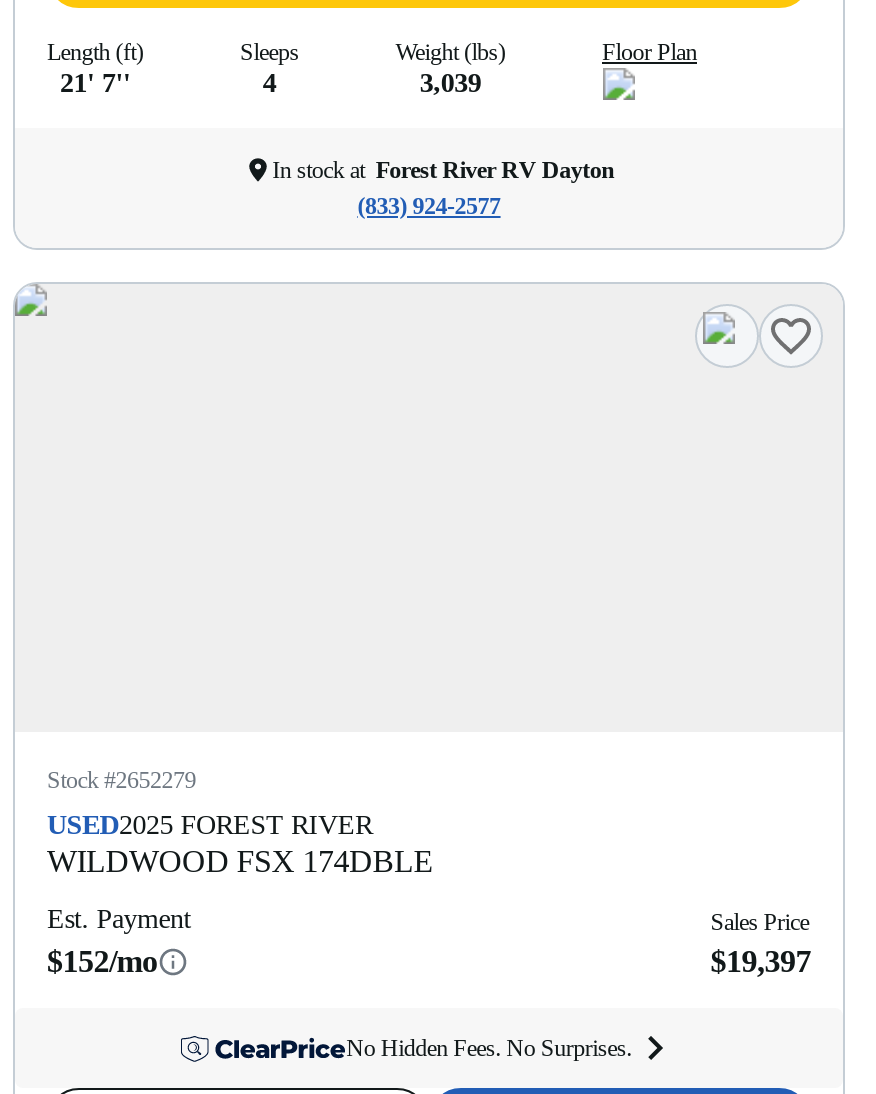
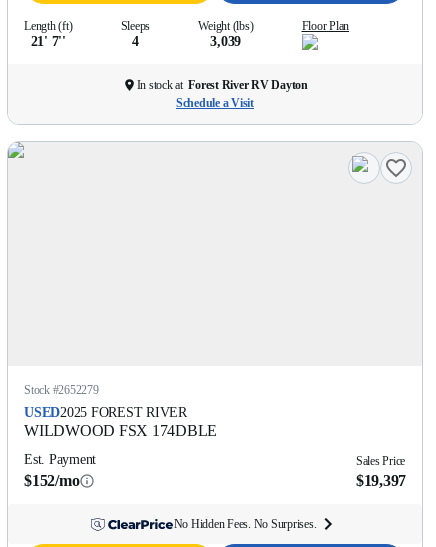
- (833) 924-2577
+ Schedule a Visit
